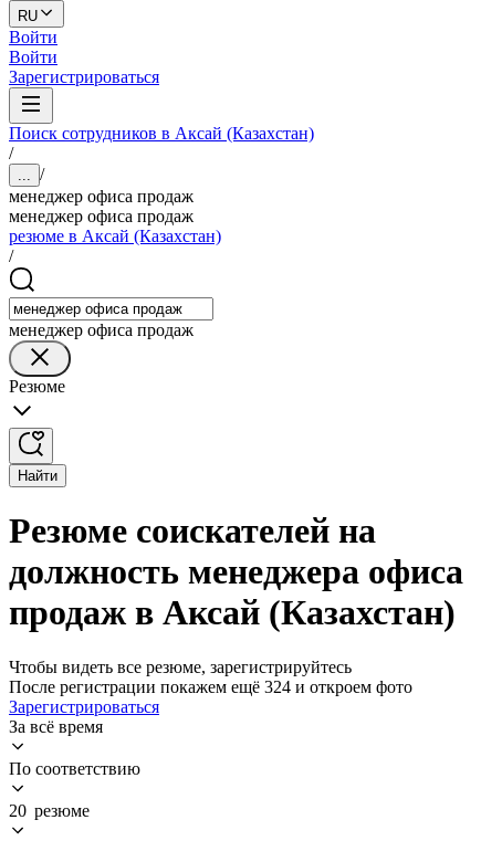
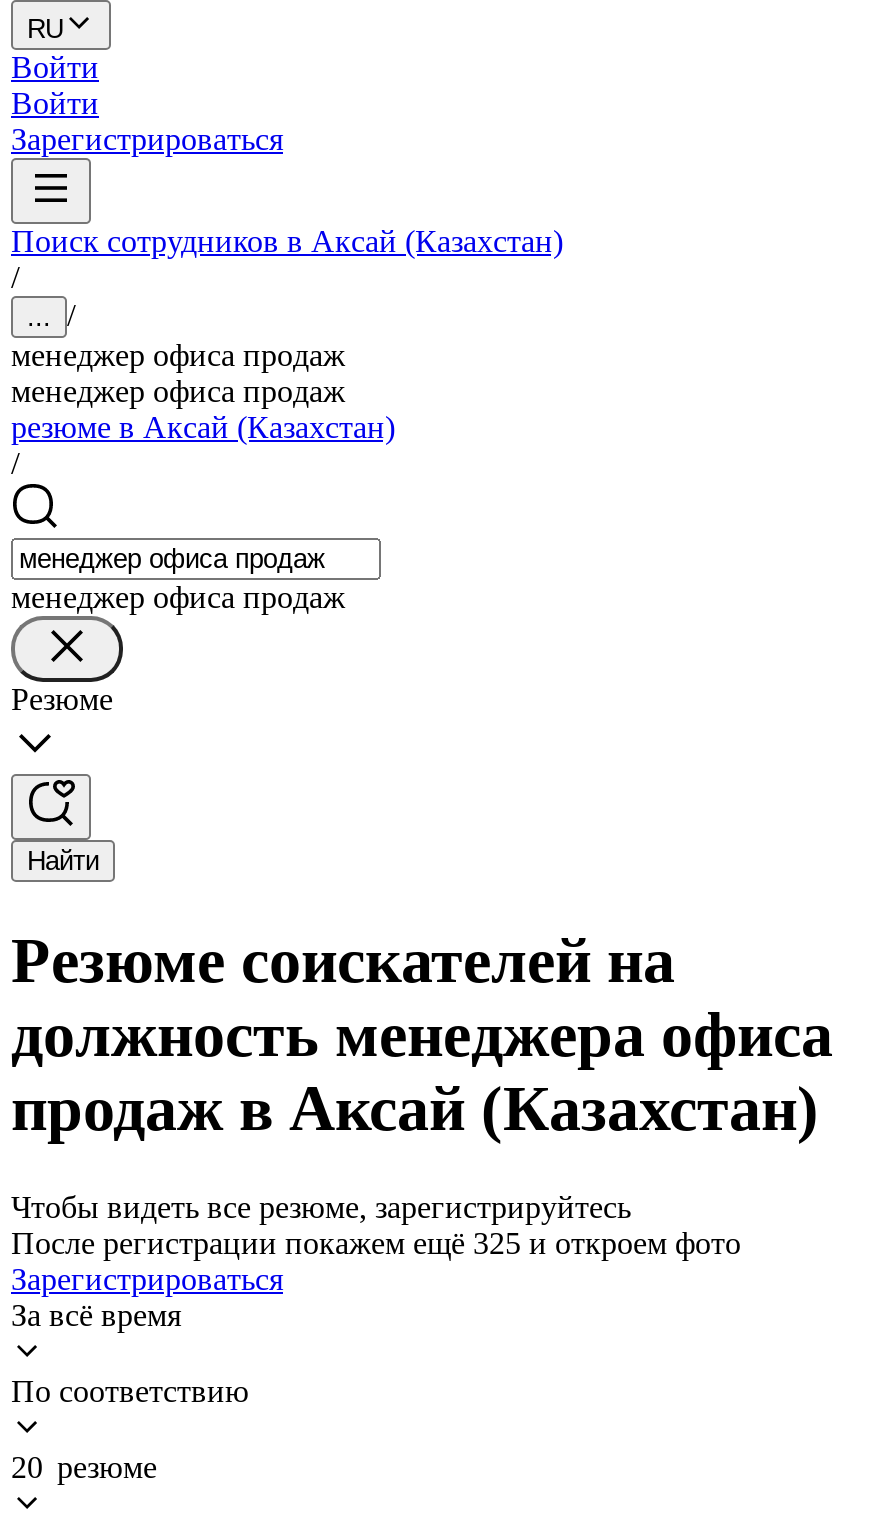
- После регистрации покажем ещё 324 и откроем фото
+ После регистрации покажем ещё 325 и откроем фото
